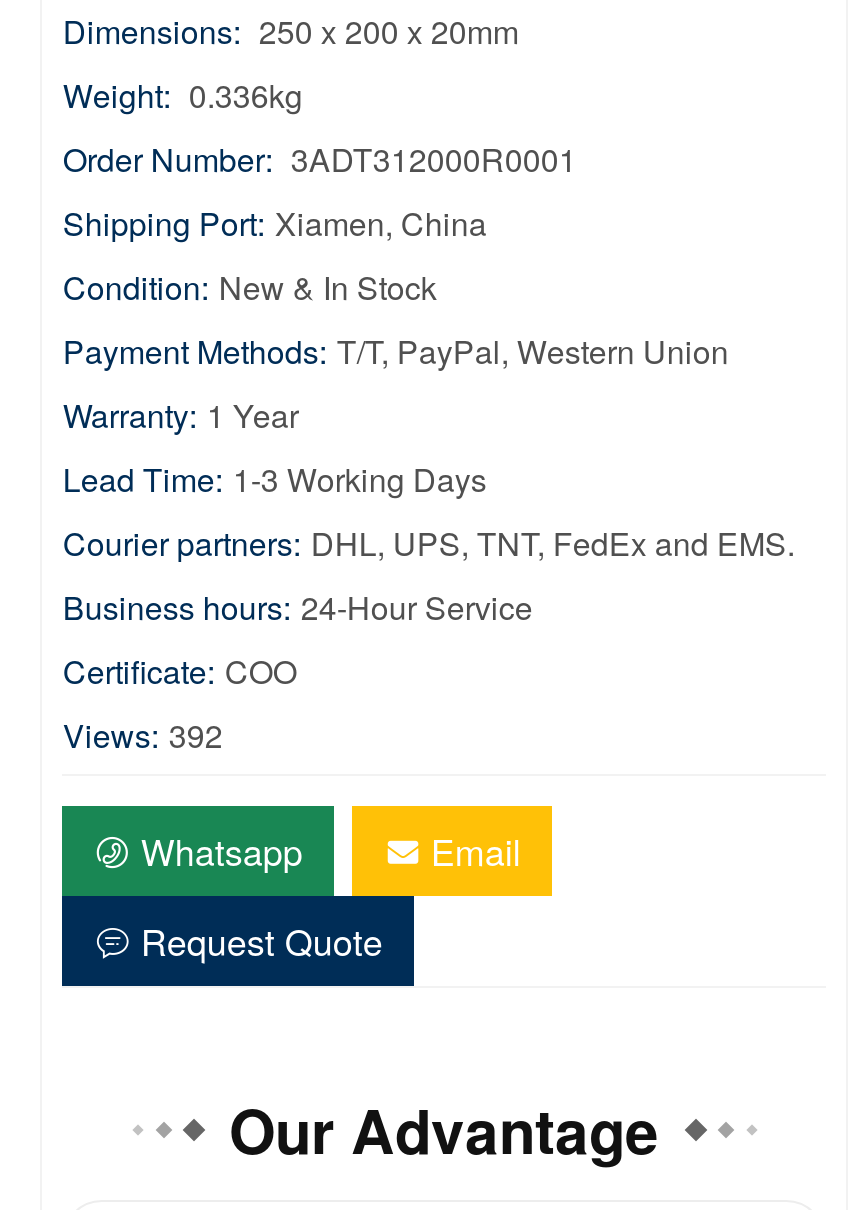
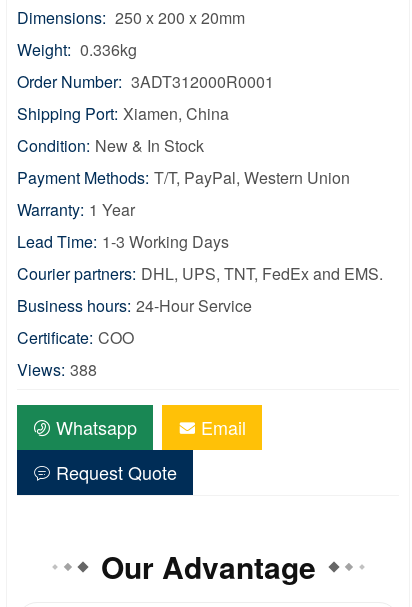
- Views: 392
+ Views: 388
